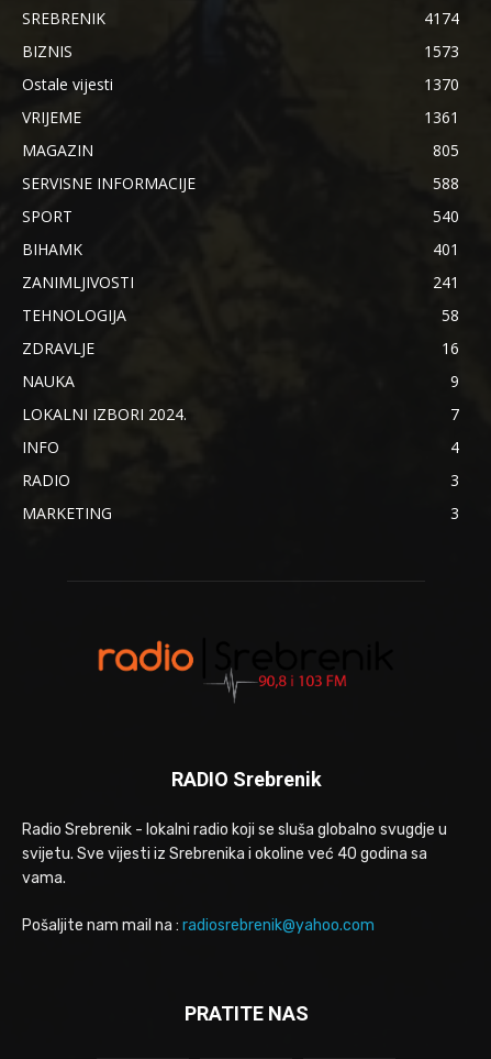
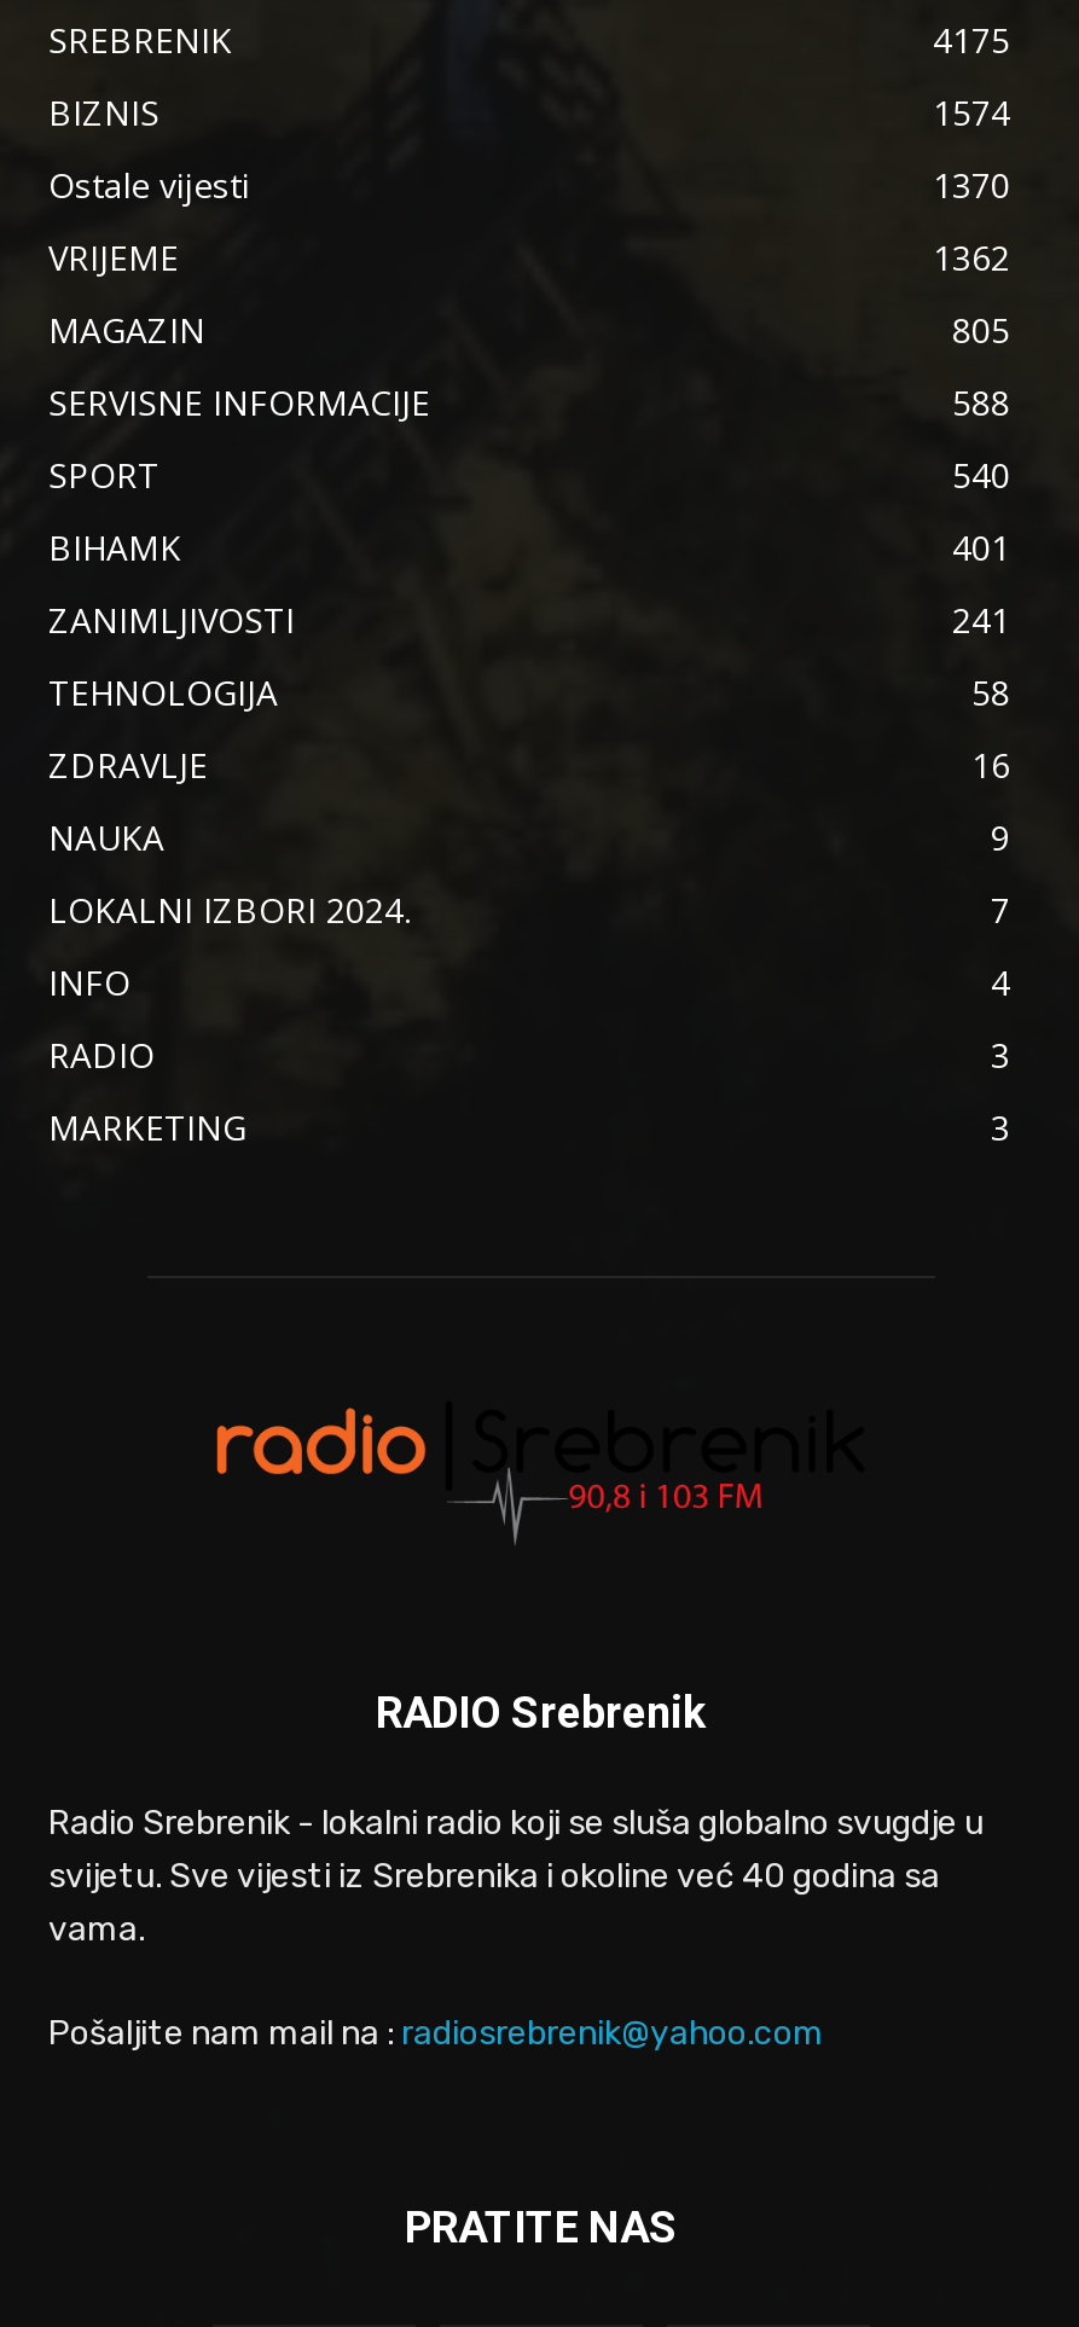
- 4174
+ 4175

- 1573
+ 1574

- 1361
+ 1362
